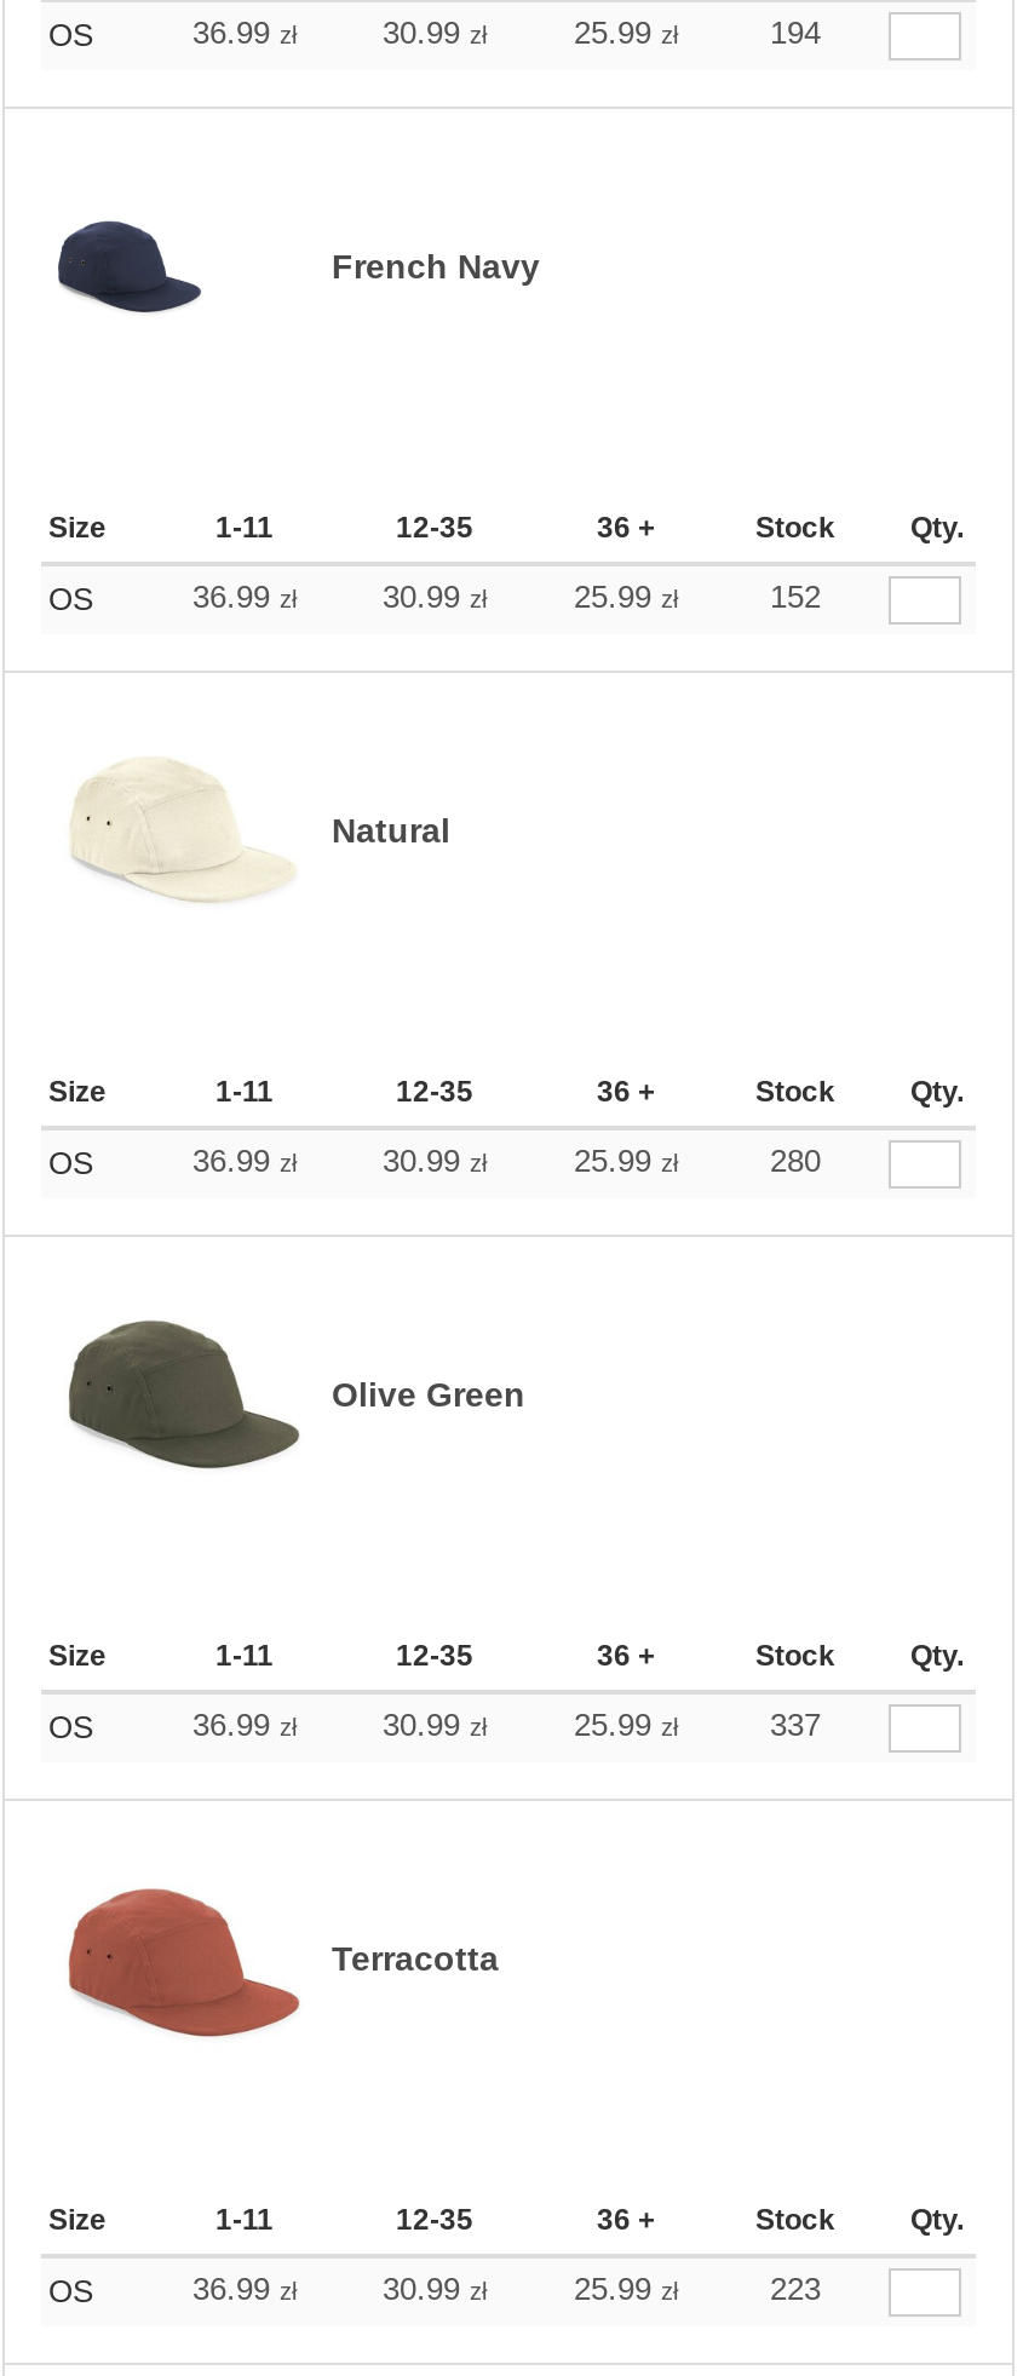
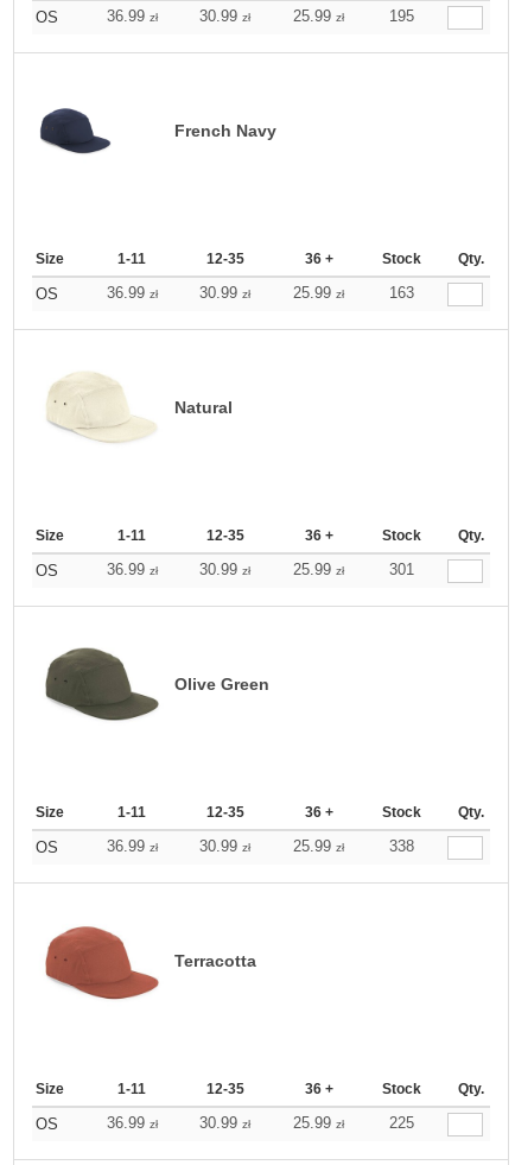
- 194
+ 195

- 152
+ 163

- 280
+ 301

- 337
+ 338

- 223
+ 225
